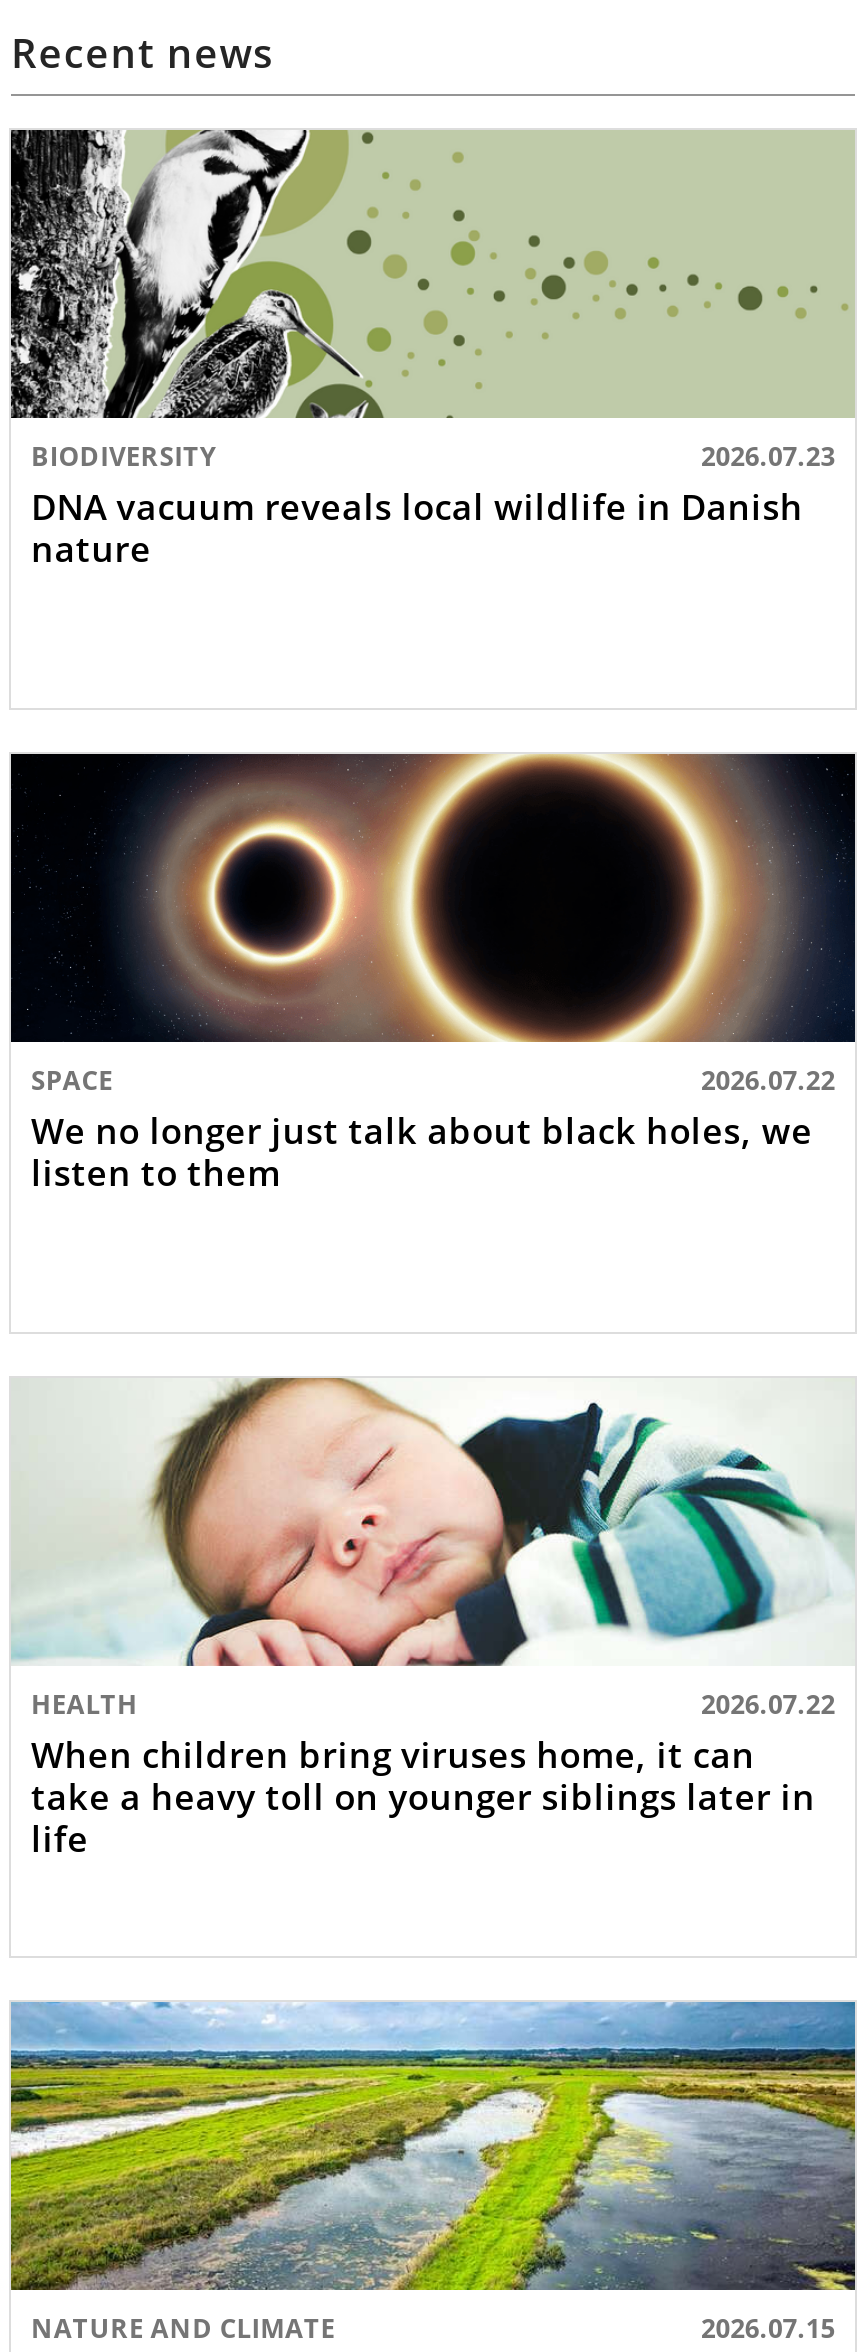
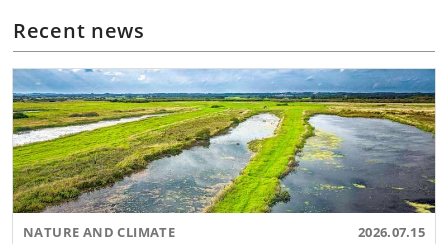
- [image]
- BIODIVERSITY
- 2026.07.23
- DNA vacuum reveals local wildlife in Danish
- nature

- [image]
- SPACE
- 2026.07.22
- We no longer just talk about black holes, we
- listen to them

- [image]
- HEALTH
- 2026.07.22
- When children bring viruses home, it can
- take a heavy toll on younger siblings later in
- life
